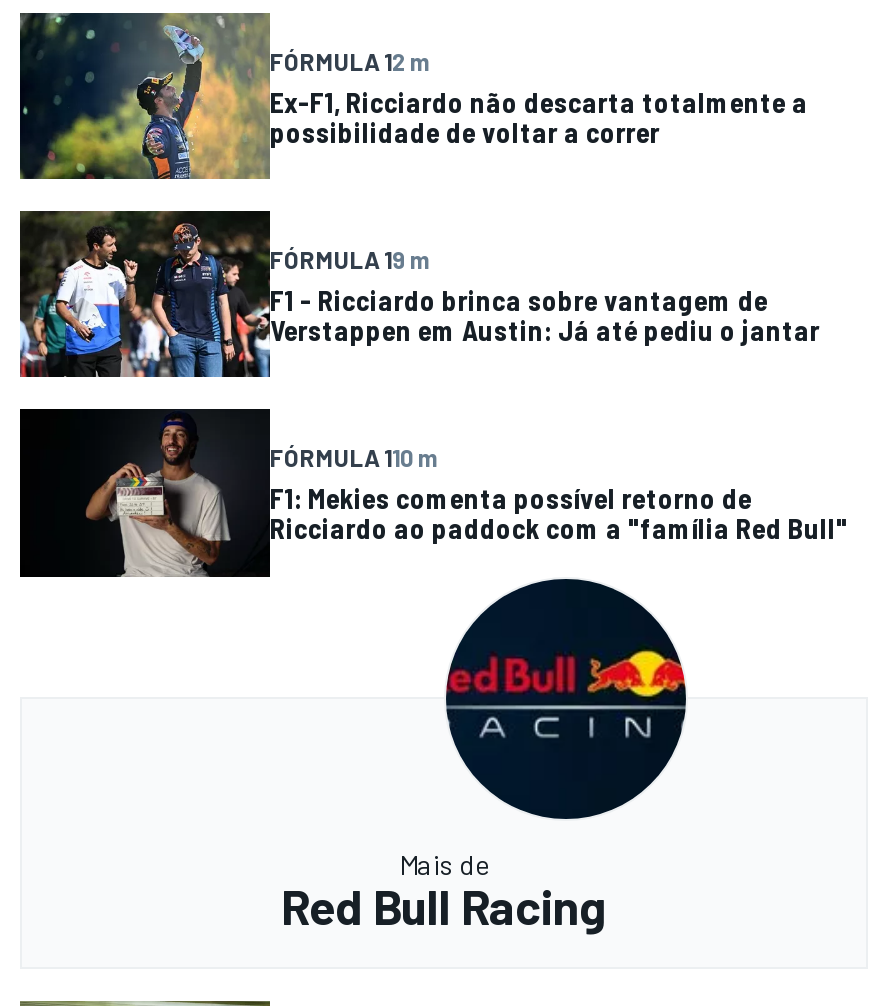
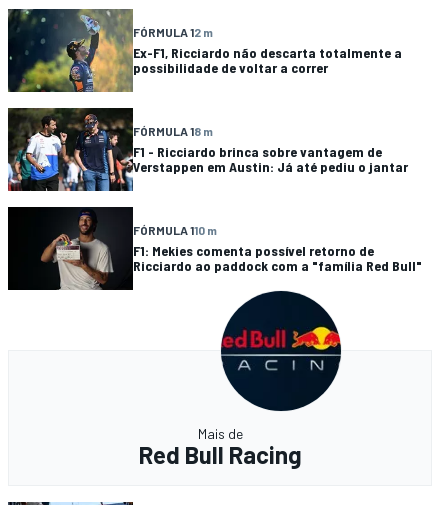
- FÓRMULA 19 m
+ FÓRMULA 18 m
